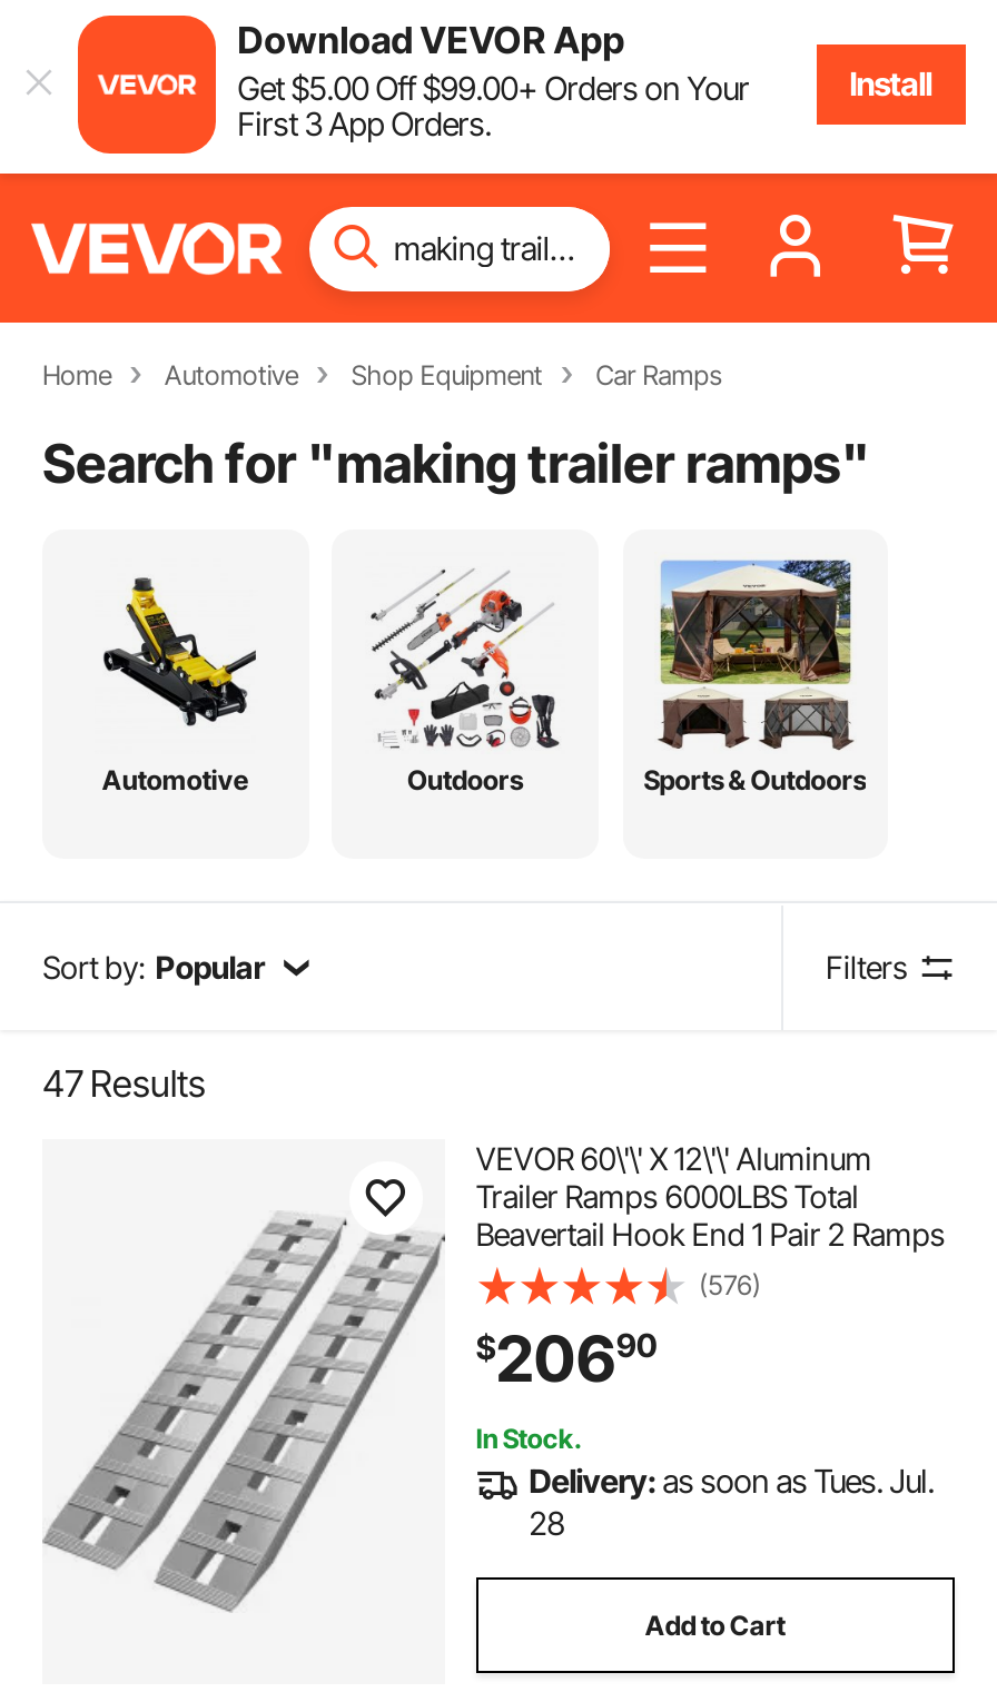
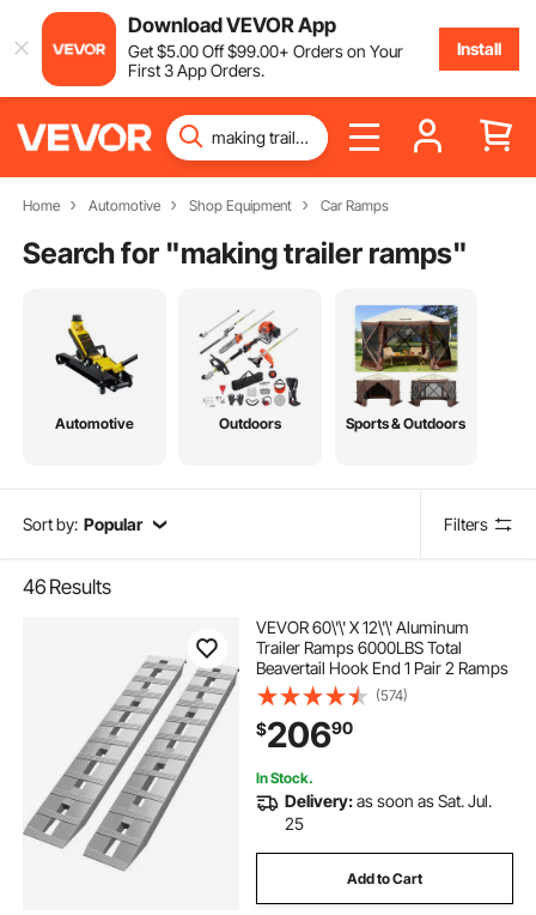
- 47 Results
+ 46 Results

- (576)
+ (574)

- Delivery: as soon as Tues. Jul.
+ Delivery: as soon as Sat. Jul.

- 28
+ 25
